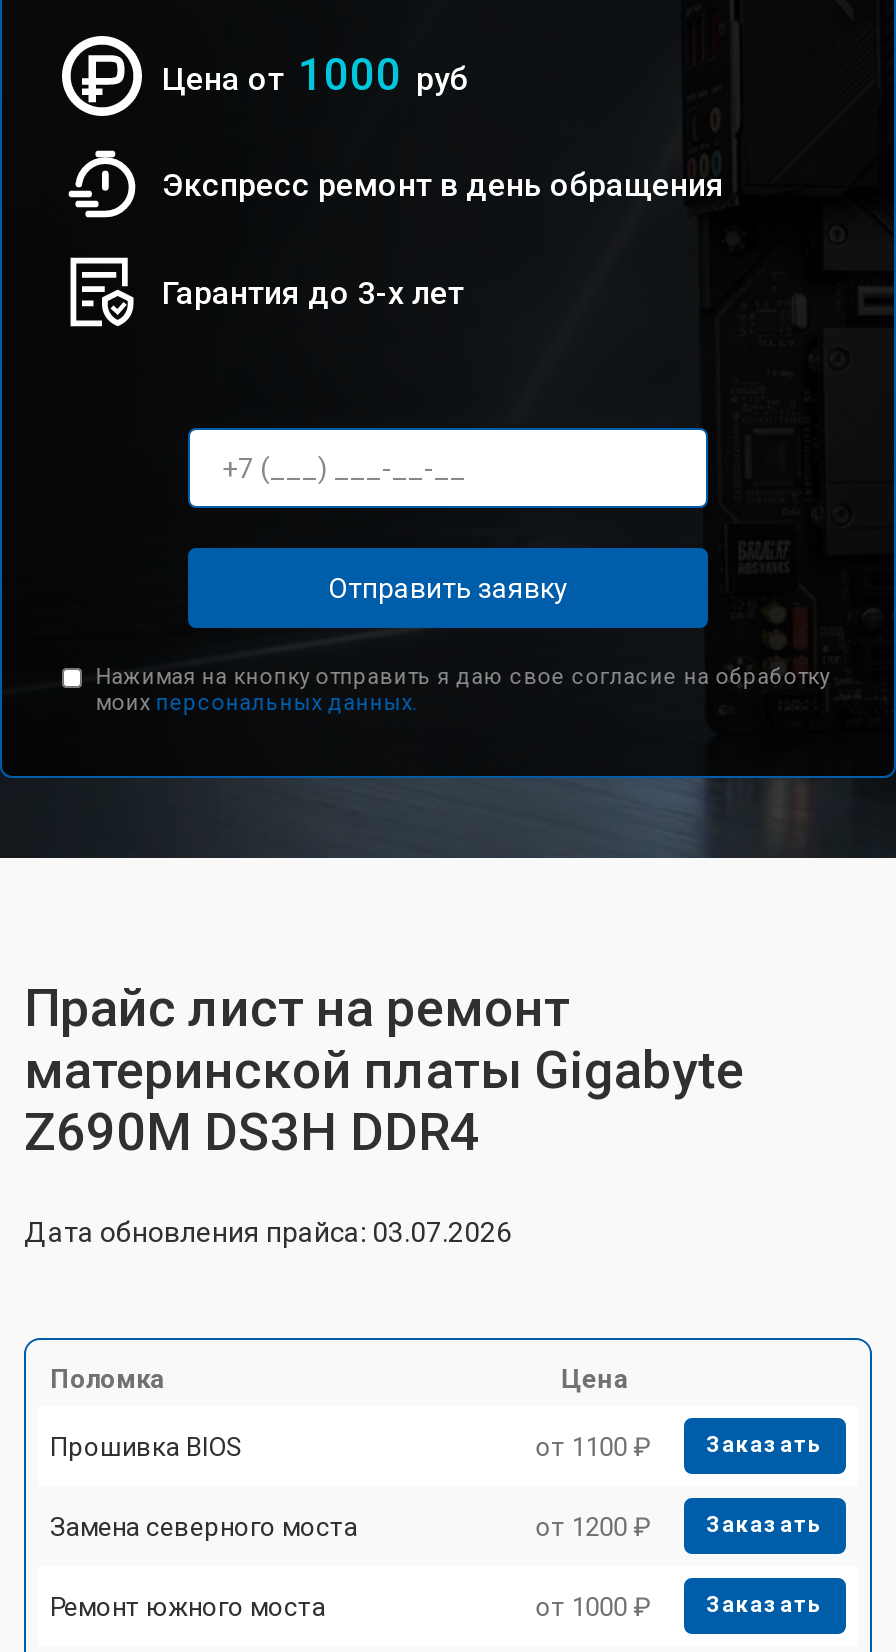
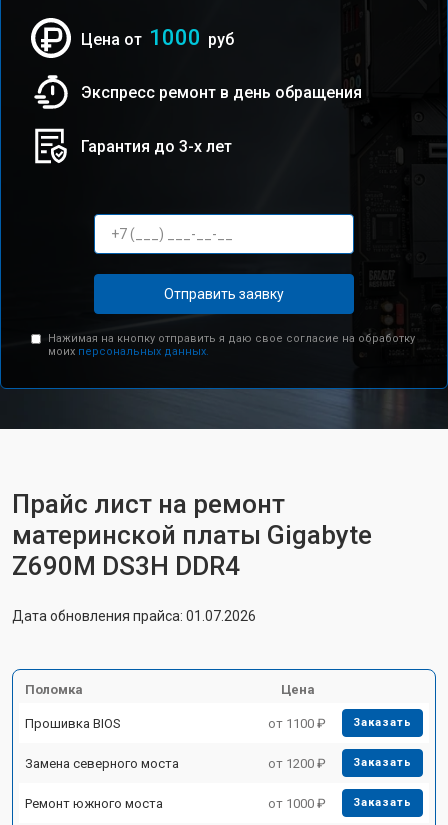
- Дата обновления прайса: 03.07.2026
+ Дата обновления прайса: 01.07.2026
